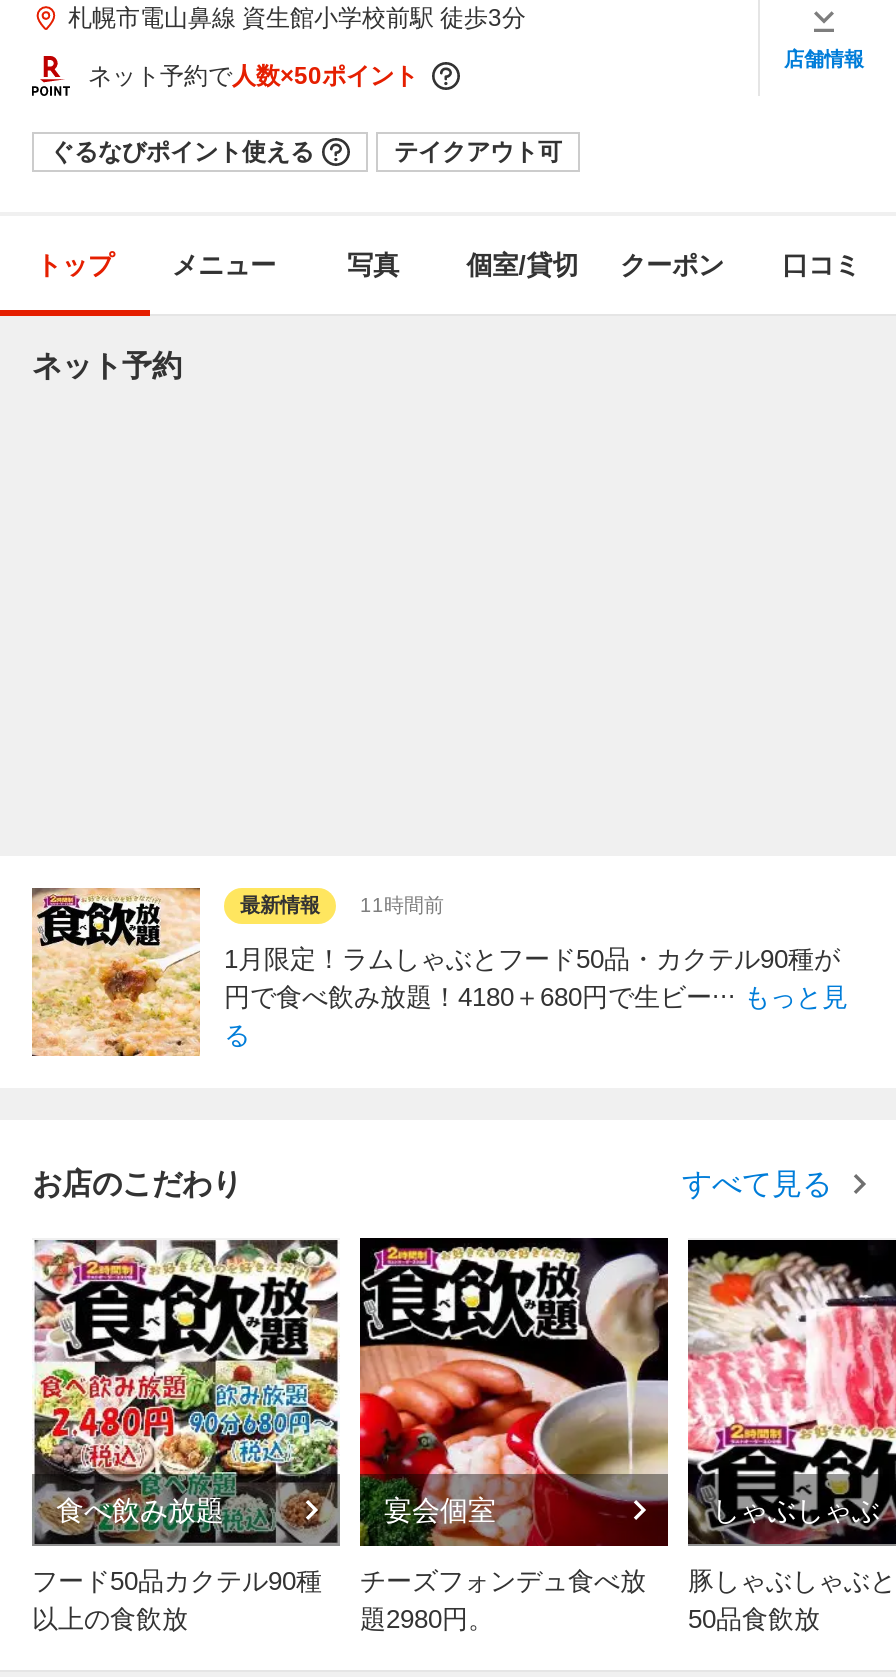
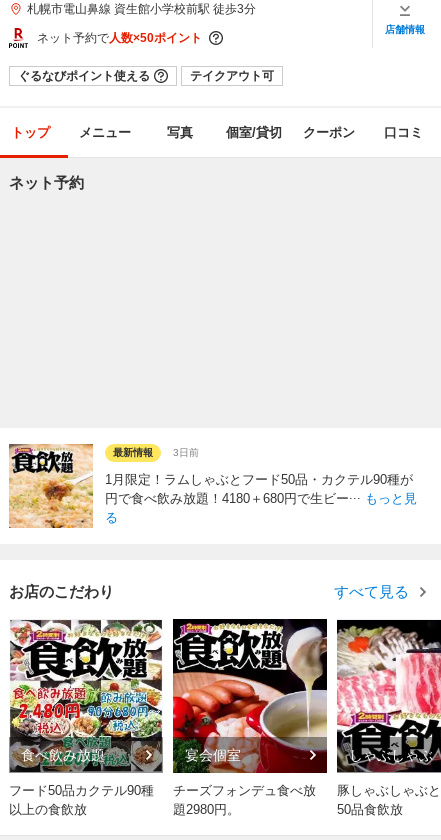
- 最新情報 11時間前
+ 最新情報 3日前
